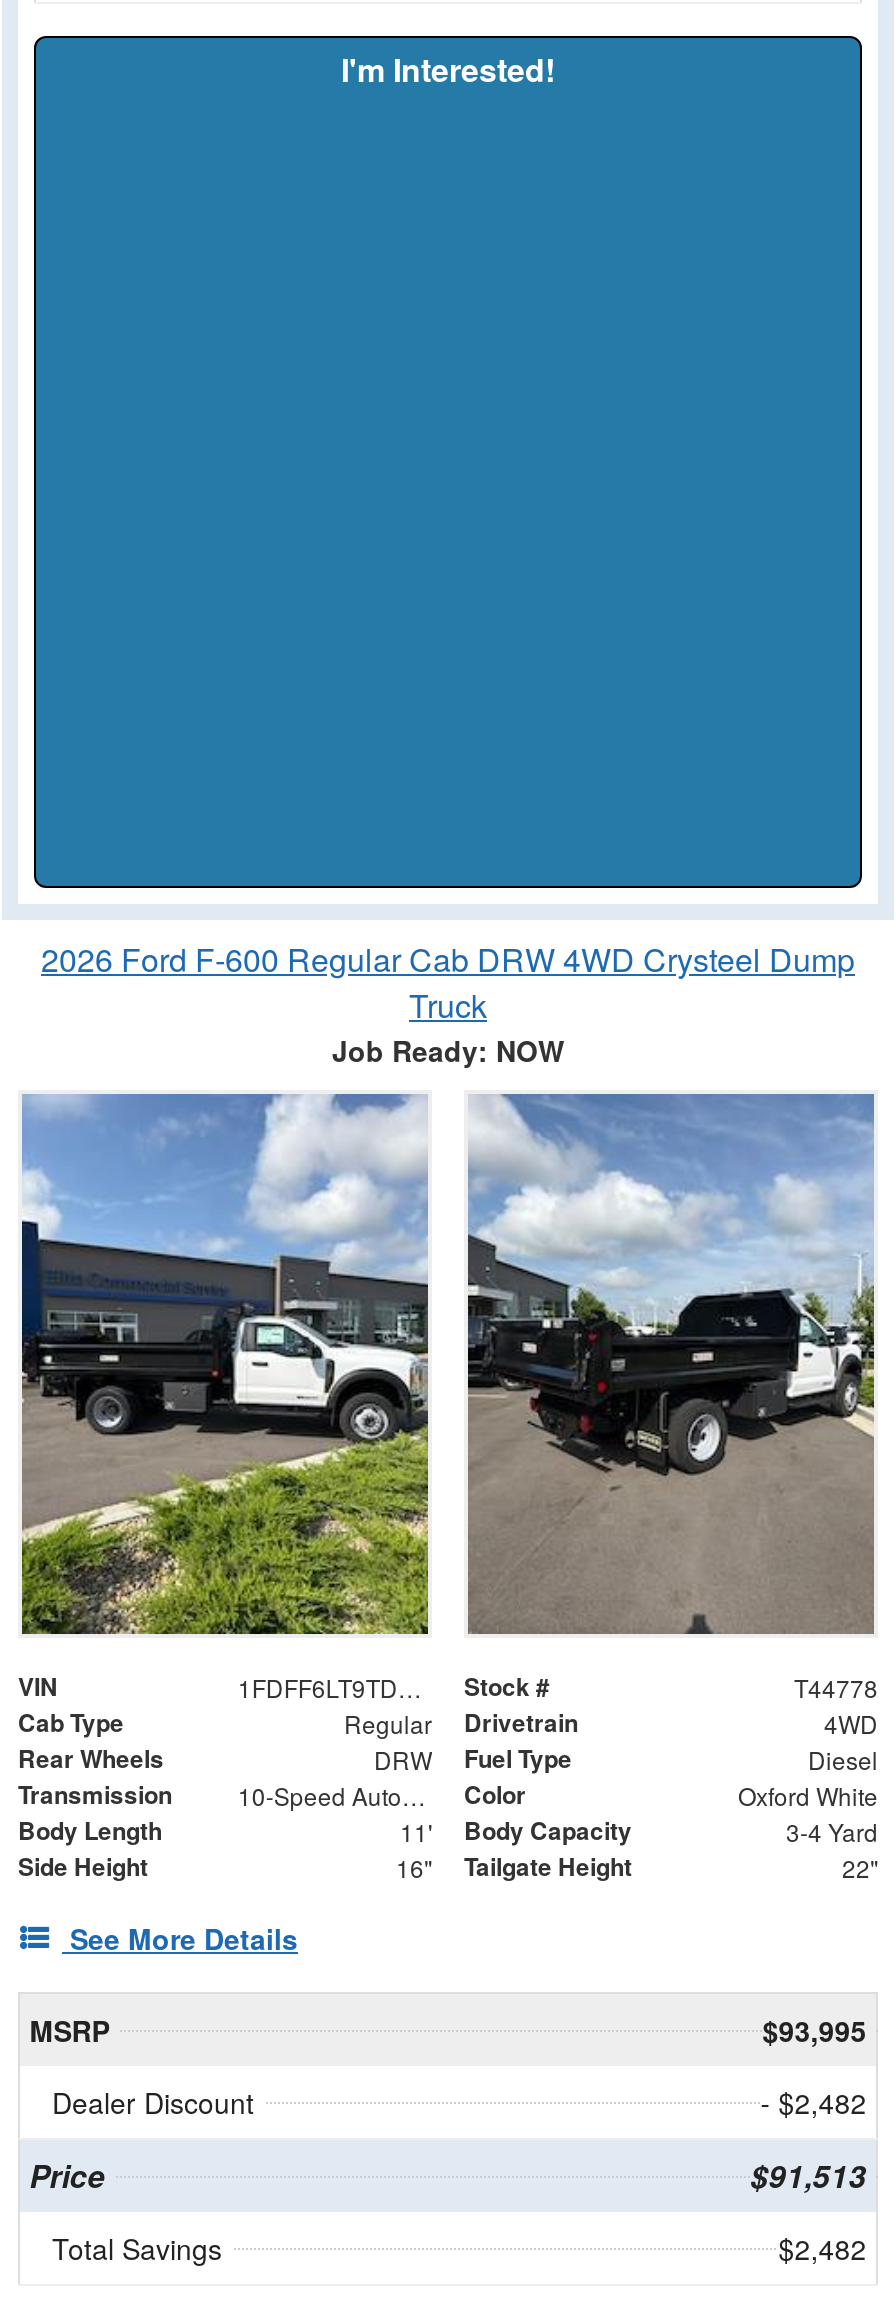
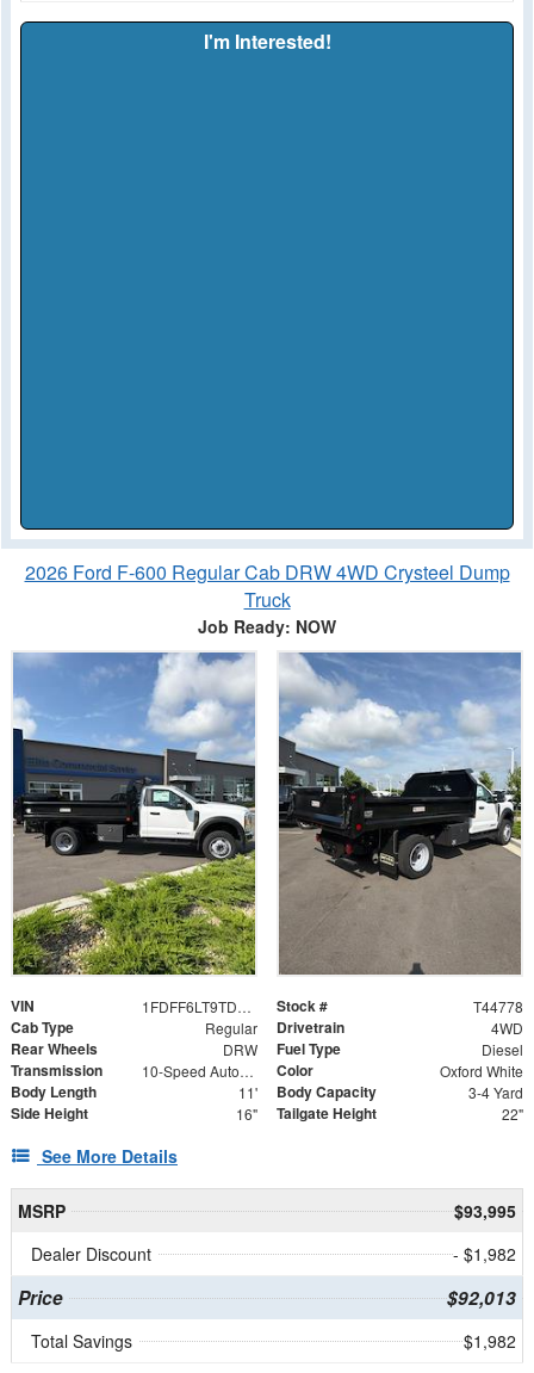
- - $2,482
+ - $1,982

- $91,513
+ $92,013

- $2,482
+ $1,982
